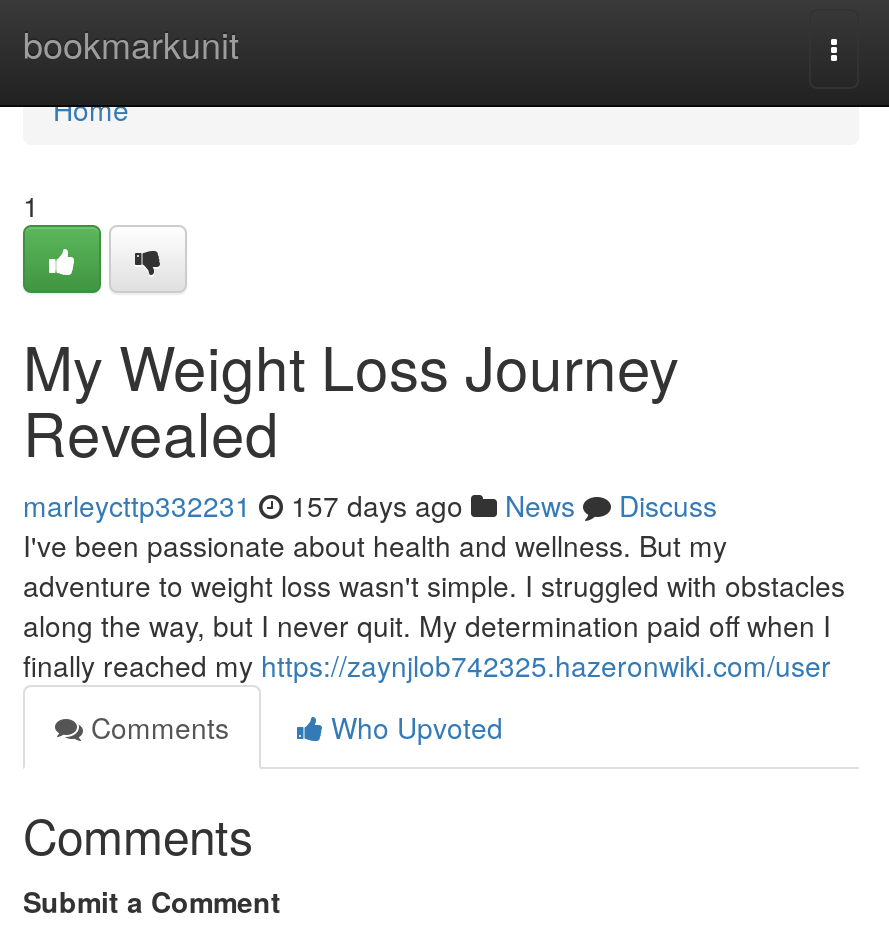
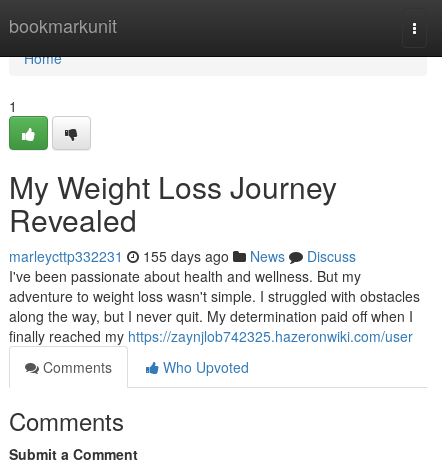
- marleycttp332231 157 days ago News Discuss
+ marleycttp332231 155 days ago News Discuss
